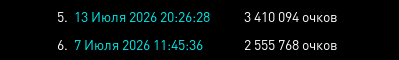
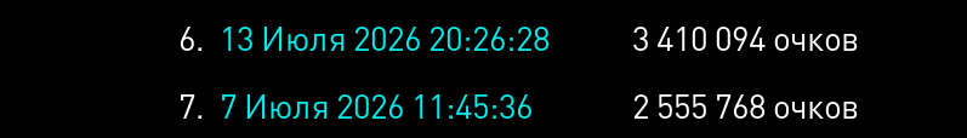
- 5. 13 Июля 2026 20:26:28 3 410 094 очков
+ 6. 13 Июля 2026 20:26:28 3 410 094 очков

- 6. 7 Июля 2026 11:45:36
+ 7. 7 Июля 2026 11:45:36
